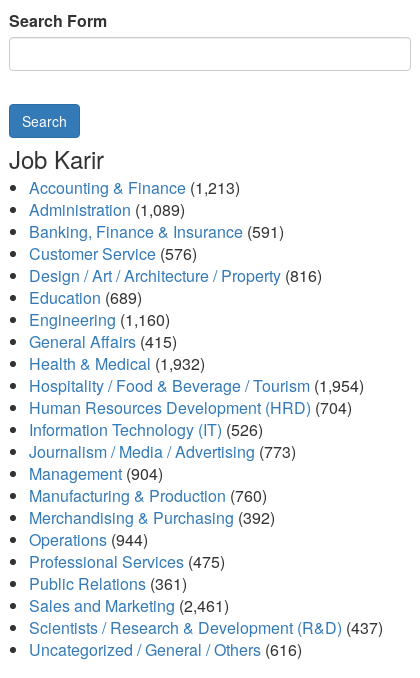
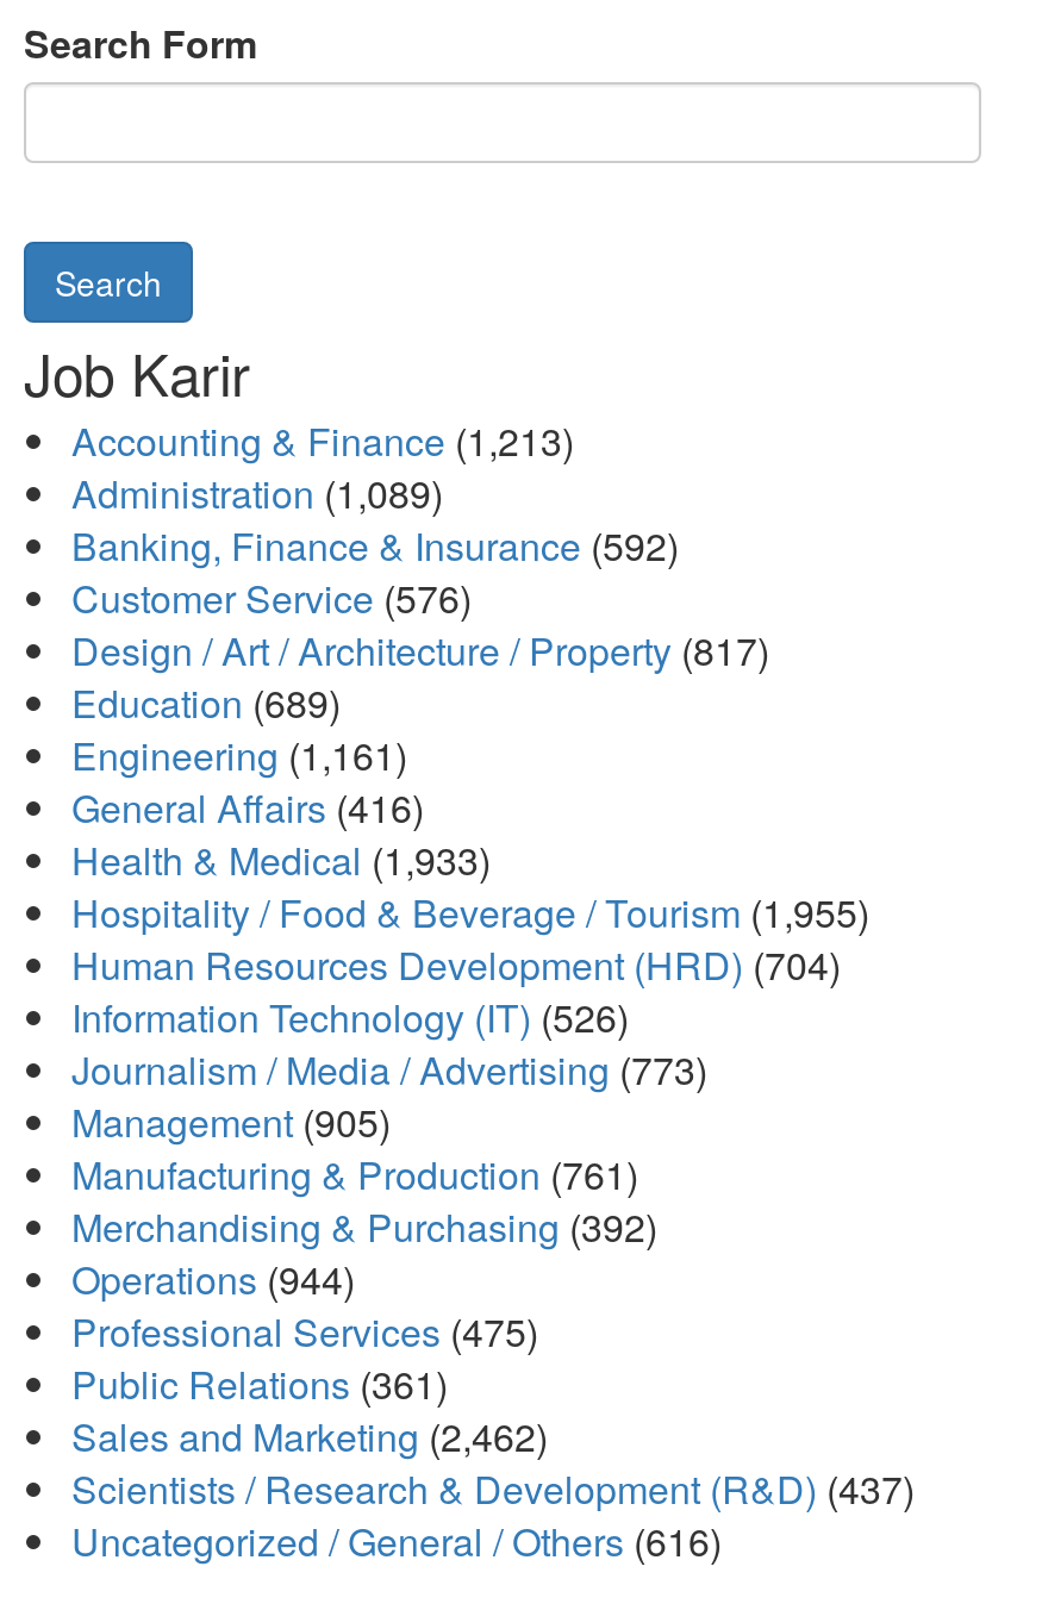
- Banking, Finance & Insurance (591)
+ Banking, Finance & Insurance (592)

- Design / Art / Architecture / Property (816)
+ Design / Art / Architecture / Property (817)

- Engineering (1,160)
+ Engineering (1,161)

- General Affairs (415)
+ General Affairs (416)

- Health & Medical (1,932)
+ Health & Medical (1,933)

- Hospitality / Food & Beverage / Tourism (1,954)
+ Hospitality / Food & Beverage / Tourism (1,955)

- Management (904)
+ Management (905)

- Manufacturing & Production (760)
+ Manufacturing & Production (761)

- Sales and Marketing (2,461)
+ Sales and Marketing (2,462)
